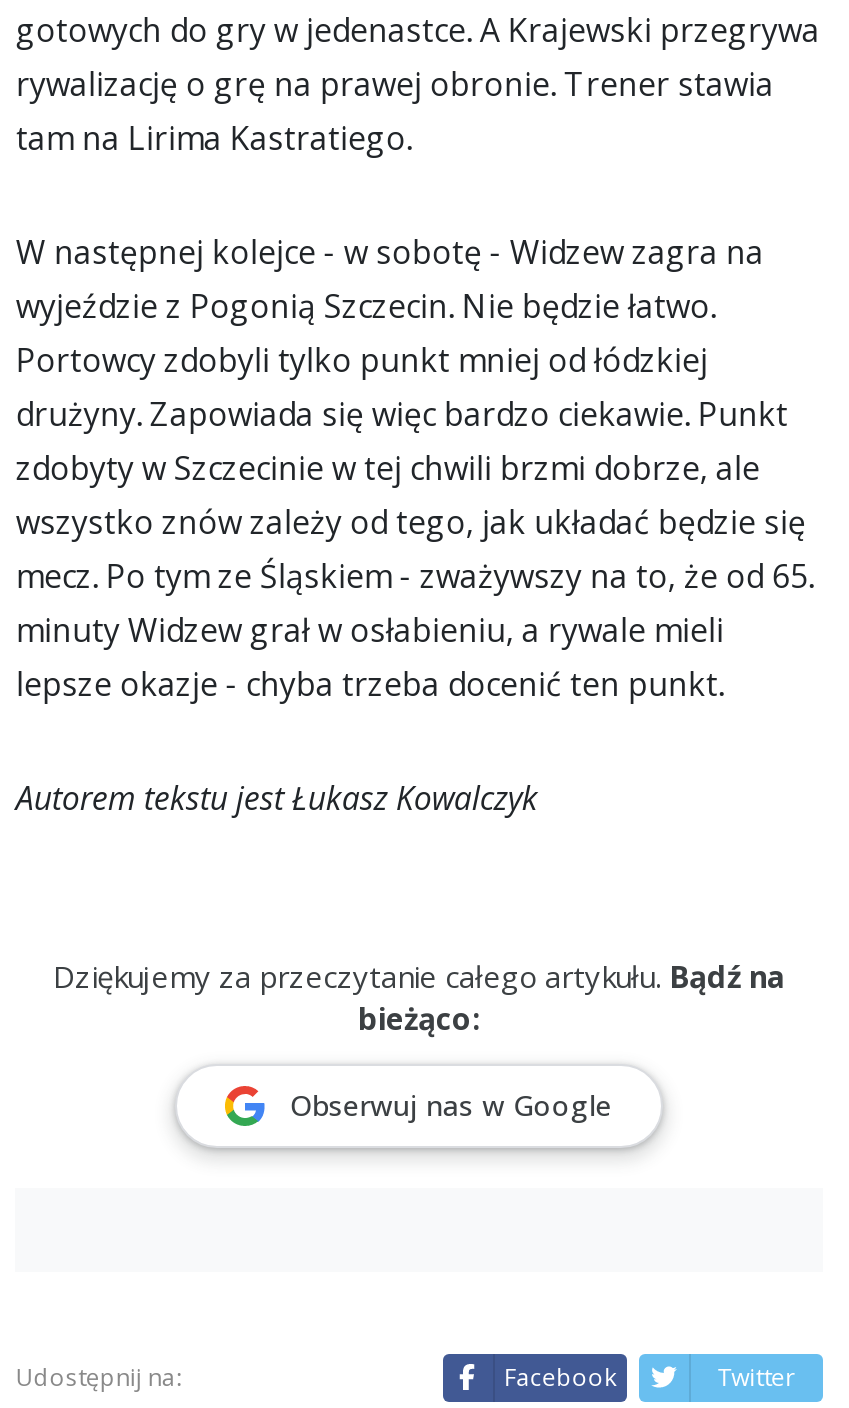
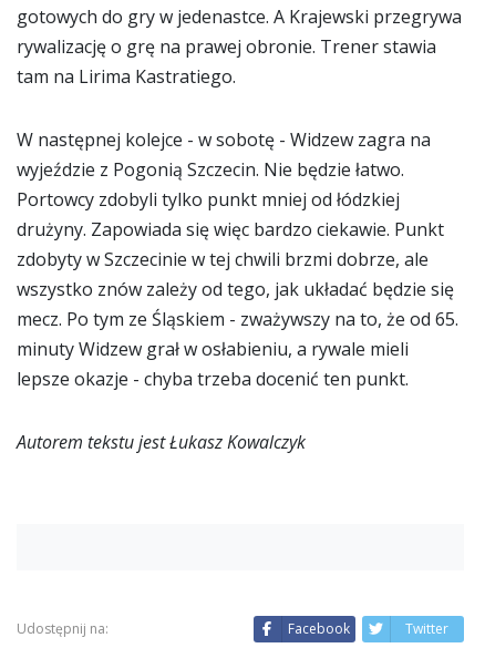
- Dziękujemy za przeczytanie całego artykułu. Bądź na
- bieżąco:
- Obserwuj nas w Google
